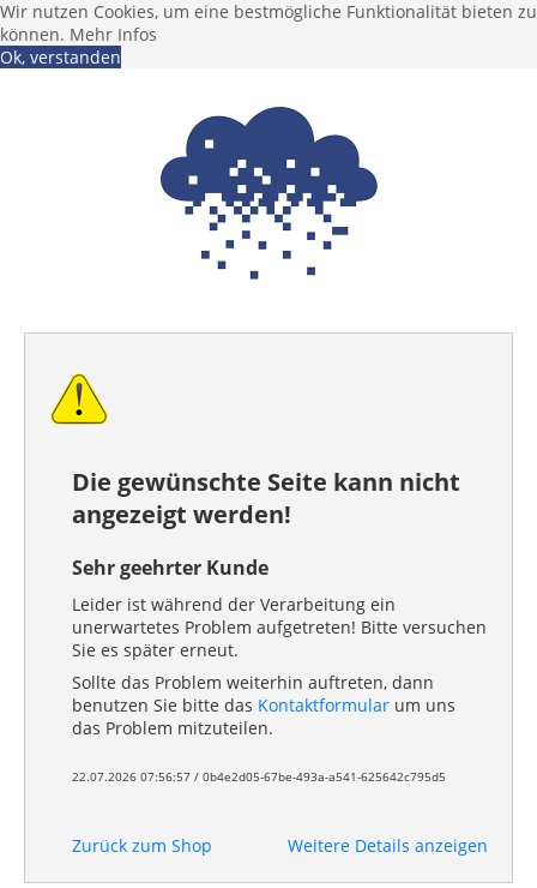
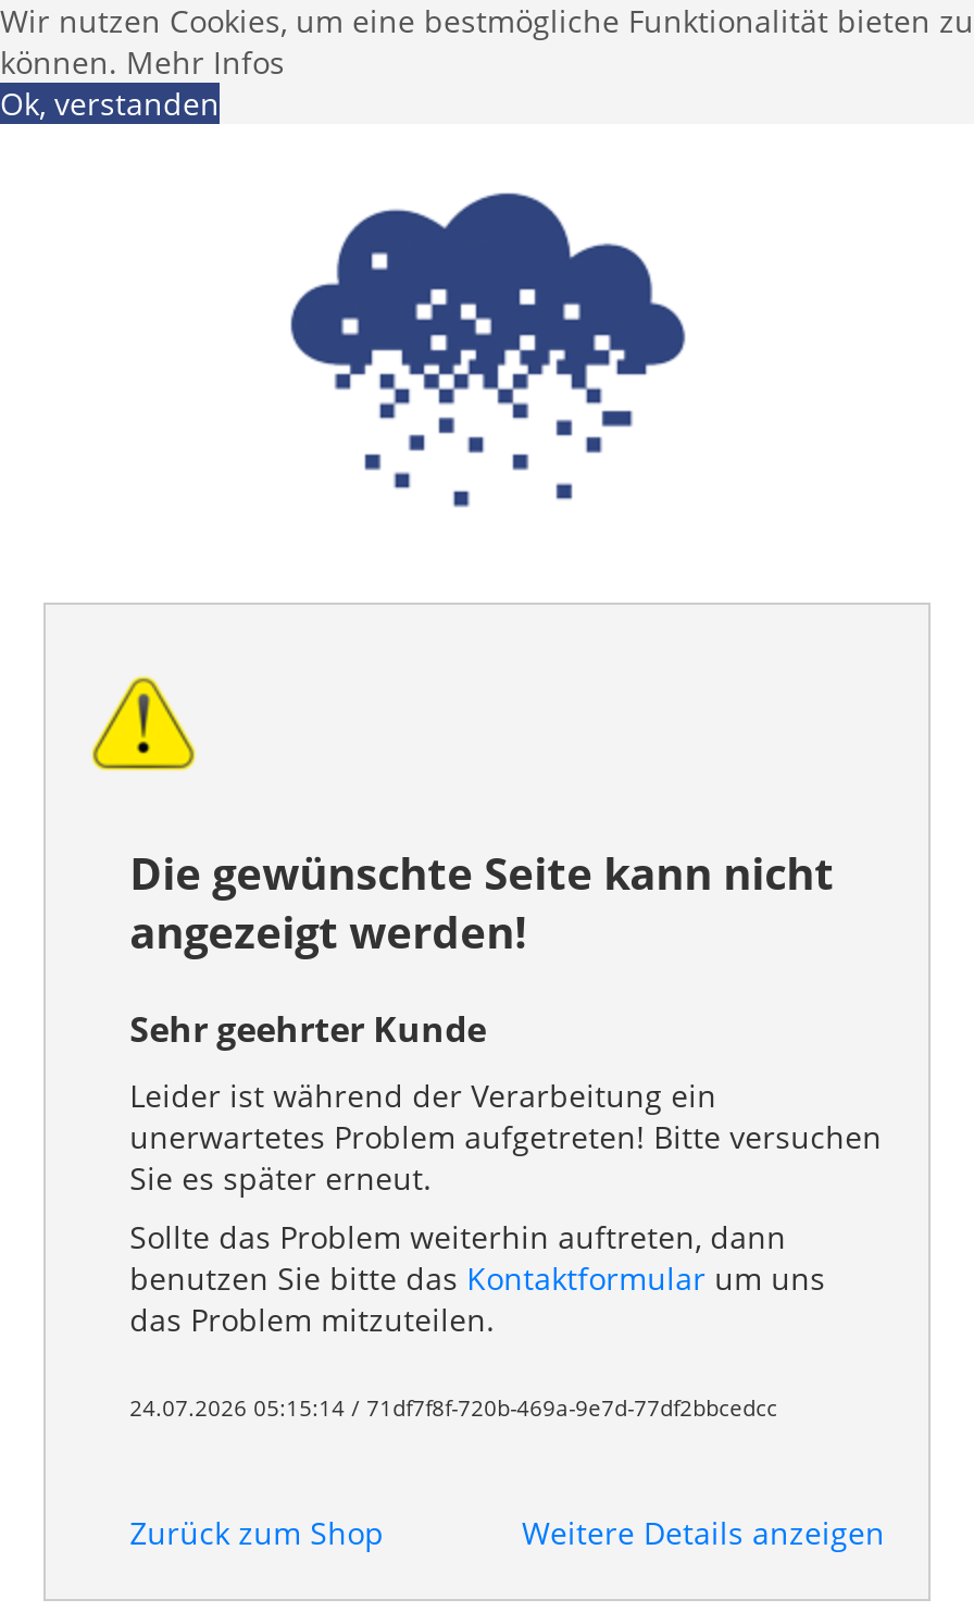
- 22.07.2026 07:56:57 / 0b4e2d05-67be-493a-a541-625642c795d5
+ 24.07.2026 05:15:14 / 71df7f8f-720b-469a-9e7d-77df2bbcedcc
